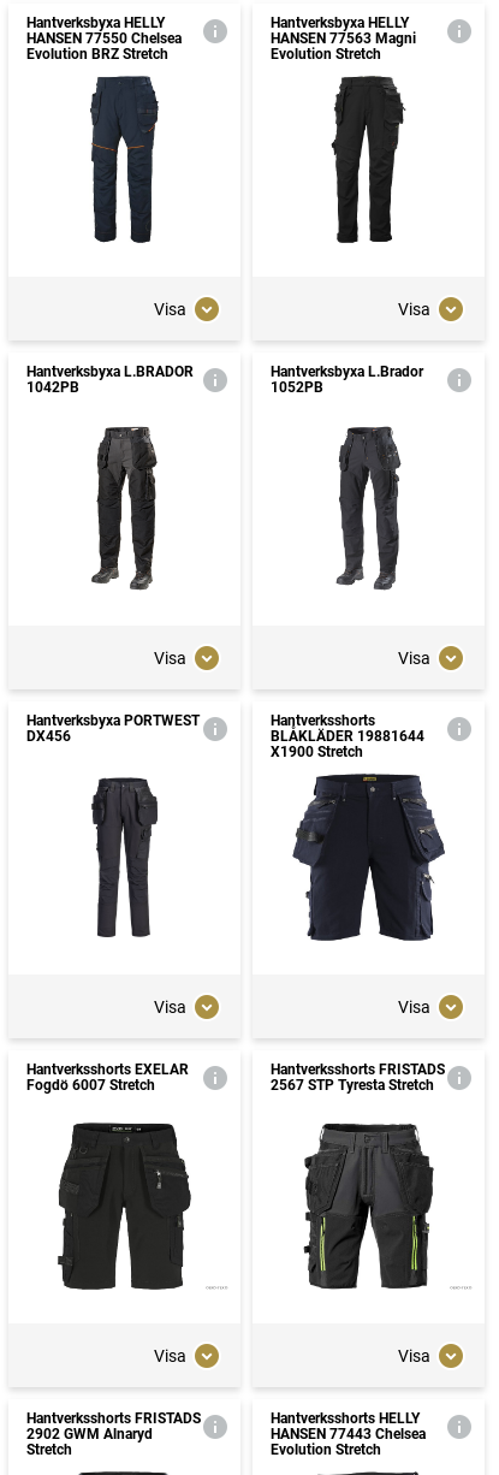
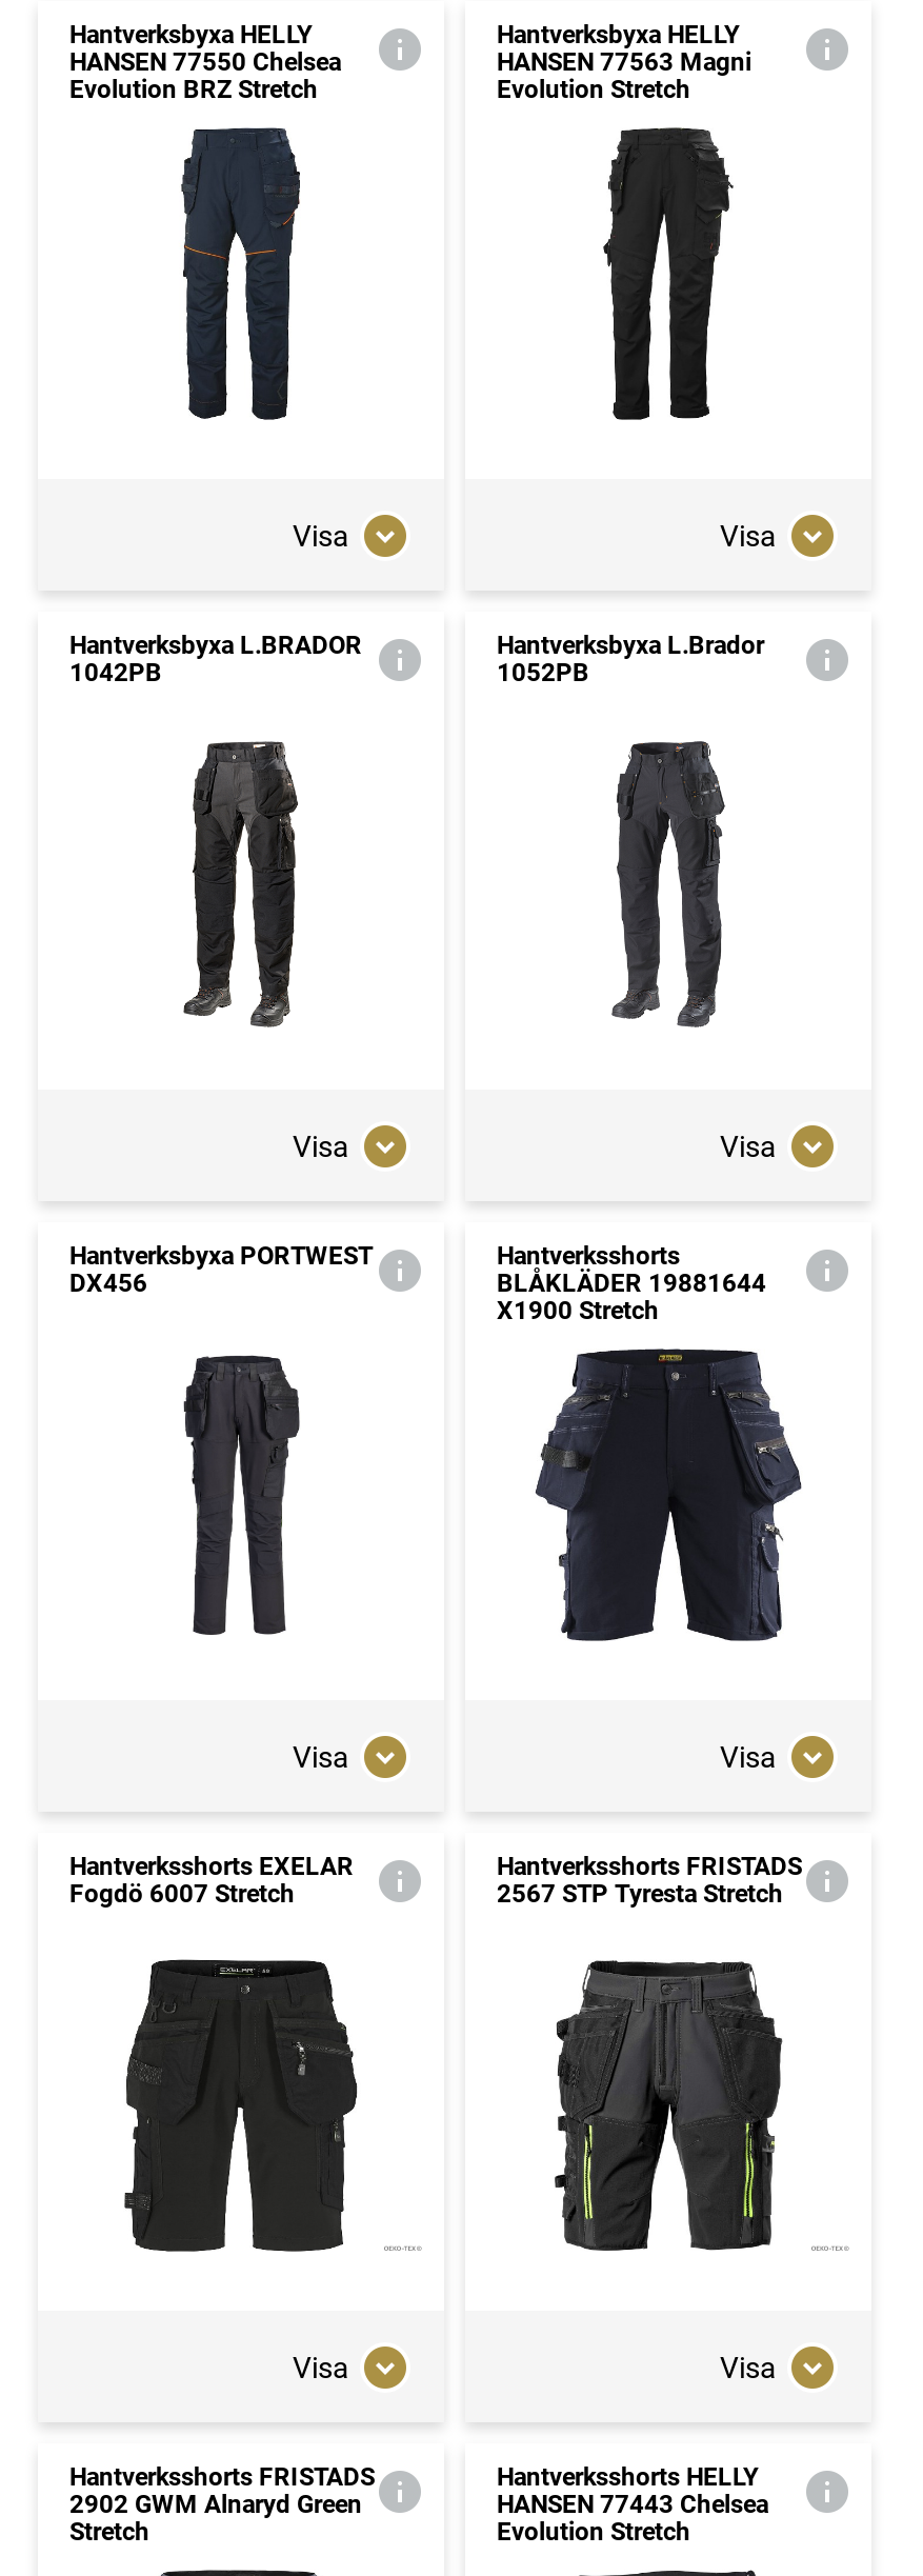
- 2902 GWM Alnaryd
+ 2902 GWM Alnaryd Green
